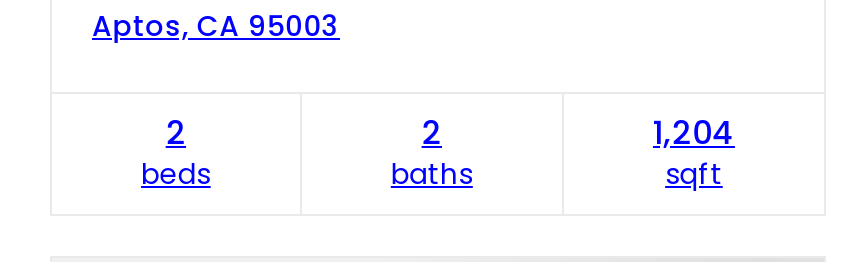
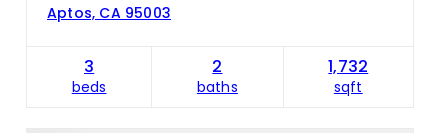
- 2
+ 3

- 1,204
+ 1,732
